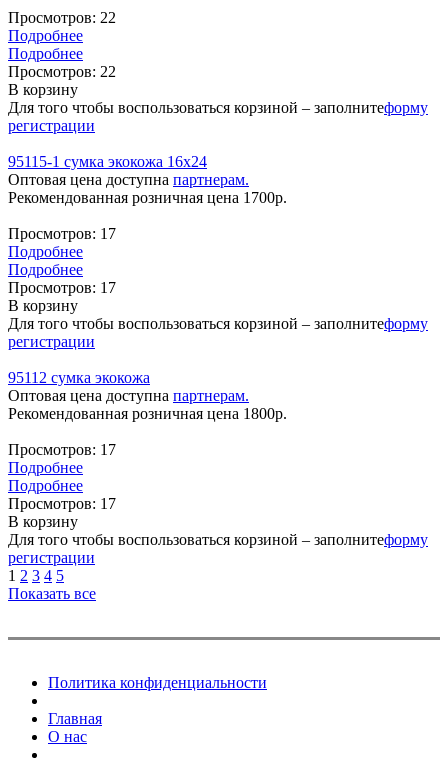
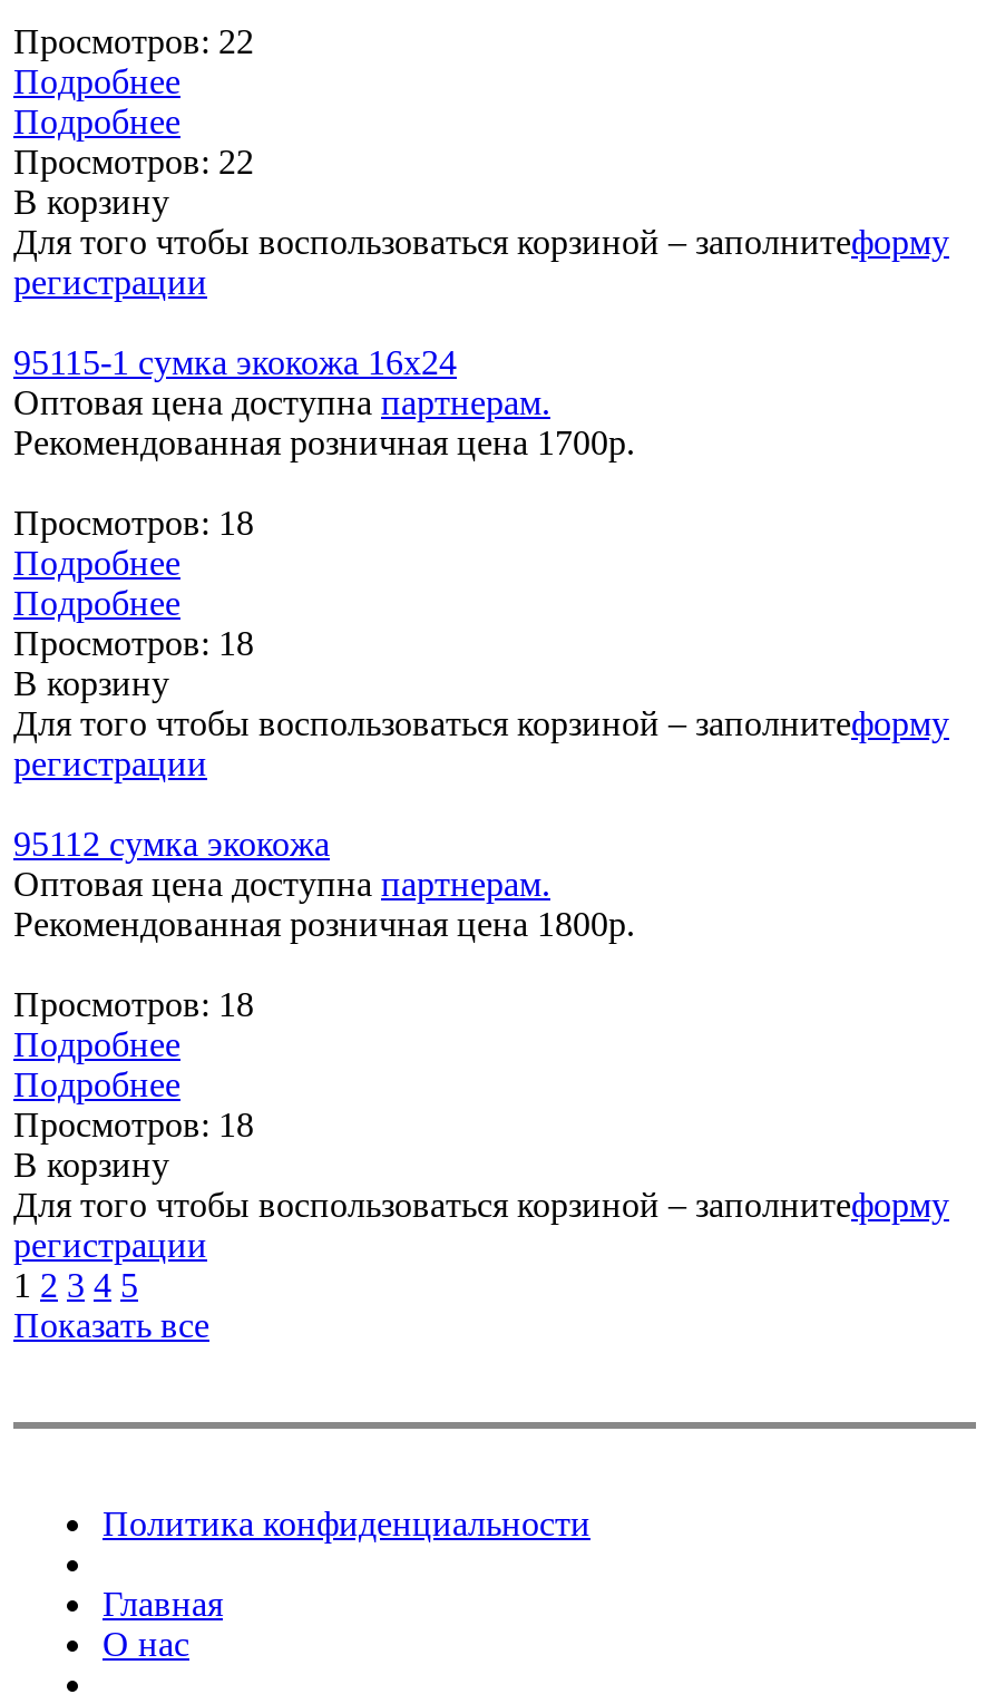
- Просмотров: 17
+ Просмотров: 18

- Просмотров: 17
+ Просмотров: 18

- Просмотров: 17
+ Просмотров: 18

- Просмотров: 17
+ Просмотров: 18
